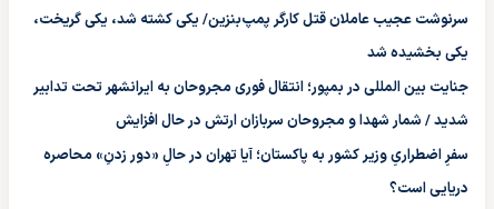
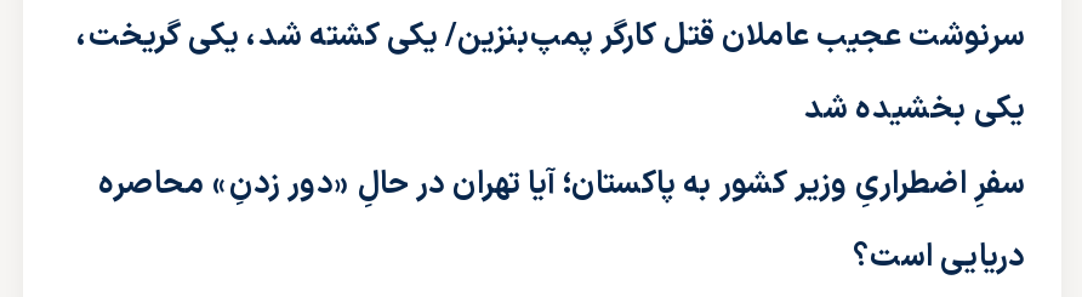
- جنایت بین المللی در بمپور؛ انتقال فوری مجروحان به ایرانشهر تحت تدابیر
- شدید / شمار شهدا و مجروحان سربازان ارتش در حال افزایش
